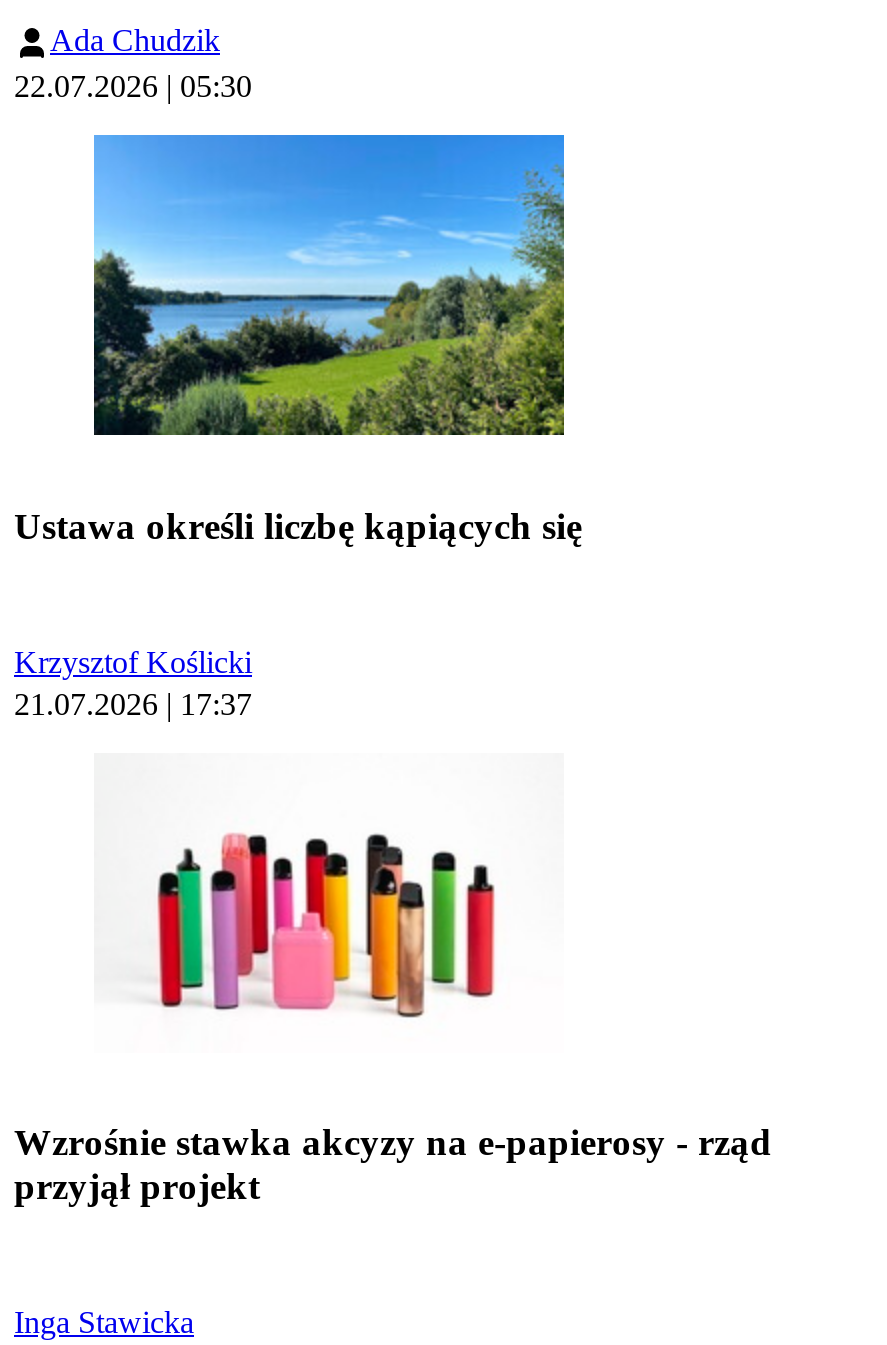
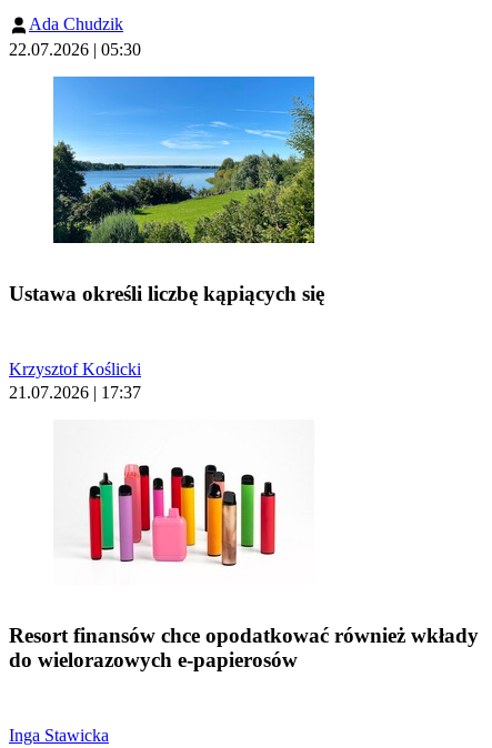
- Wzrośnie stawka akcyzy na e-papierosy - rząd
- przyjął projekt
+ Resort finansów chce opodatkować również wkłady
+ do wielorazowych e-papierosów
